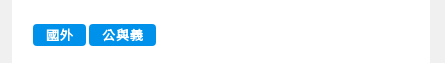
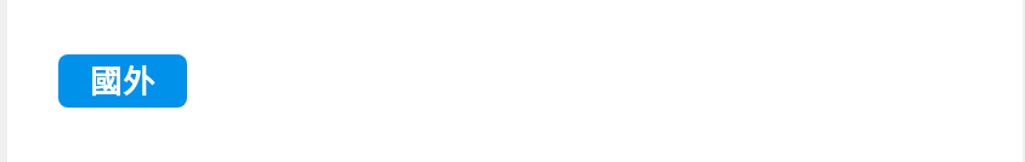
- 公與義
